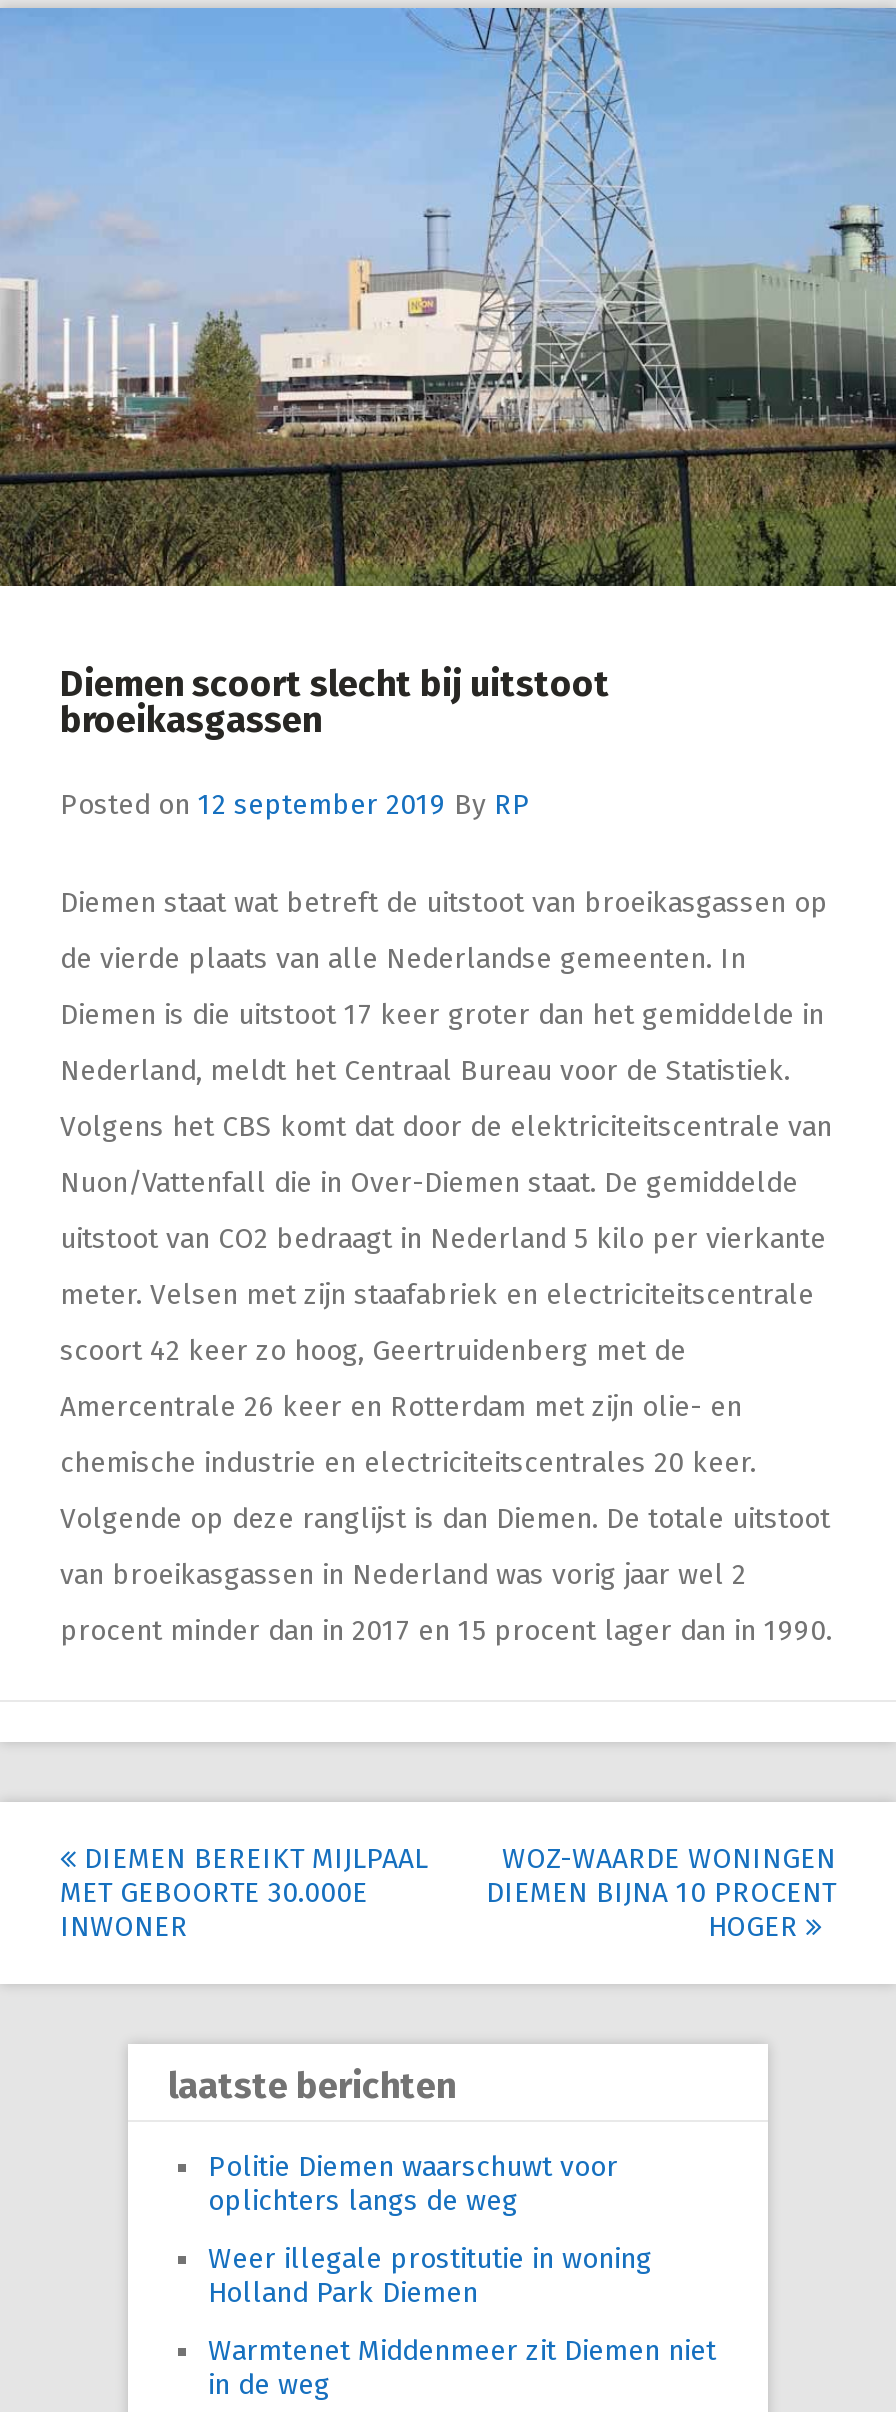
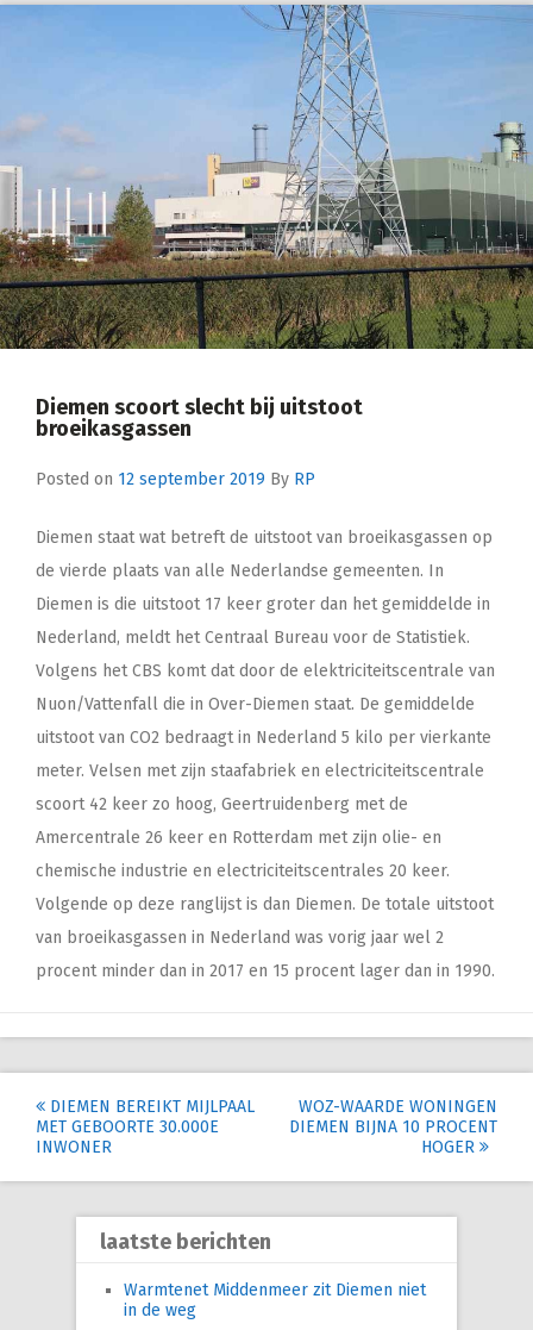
- Politie Diemen waarschuwt voor
- oplichters langs de weg
- Weer illegale prostitutie in woning
- Holland Park Diemen
